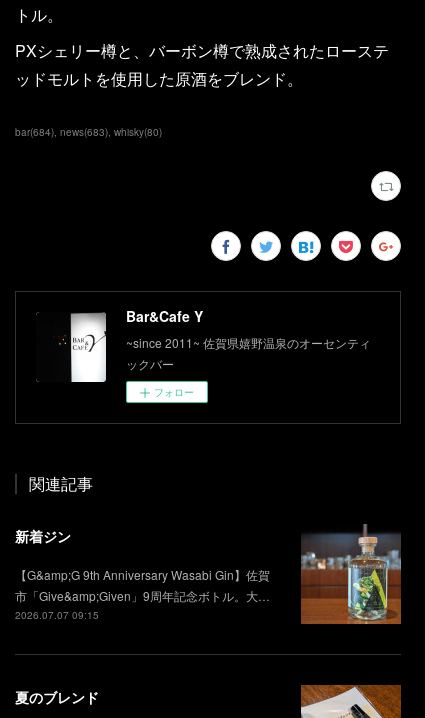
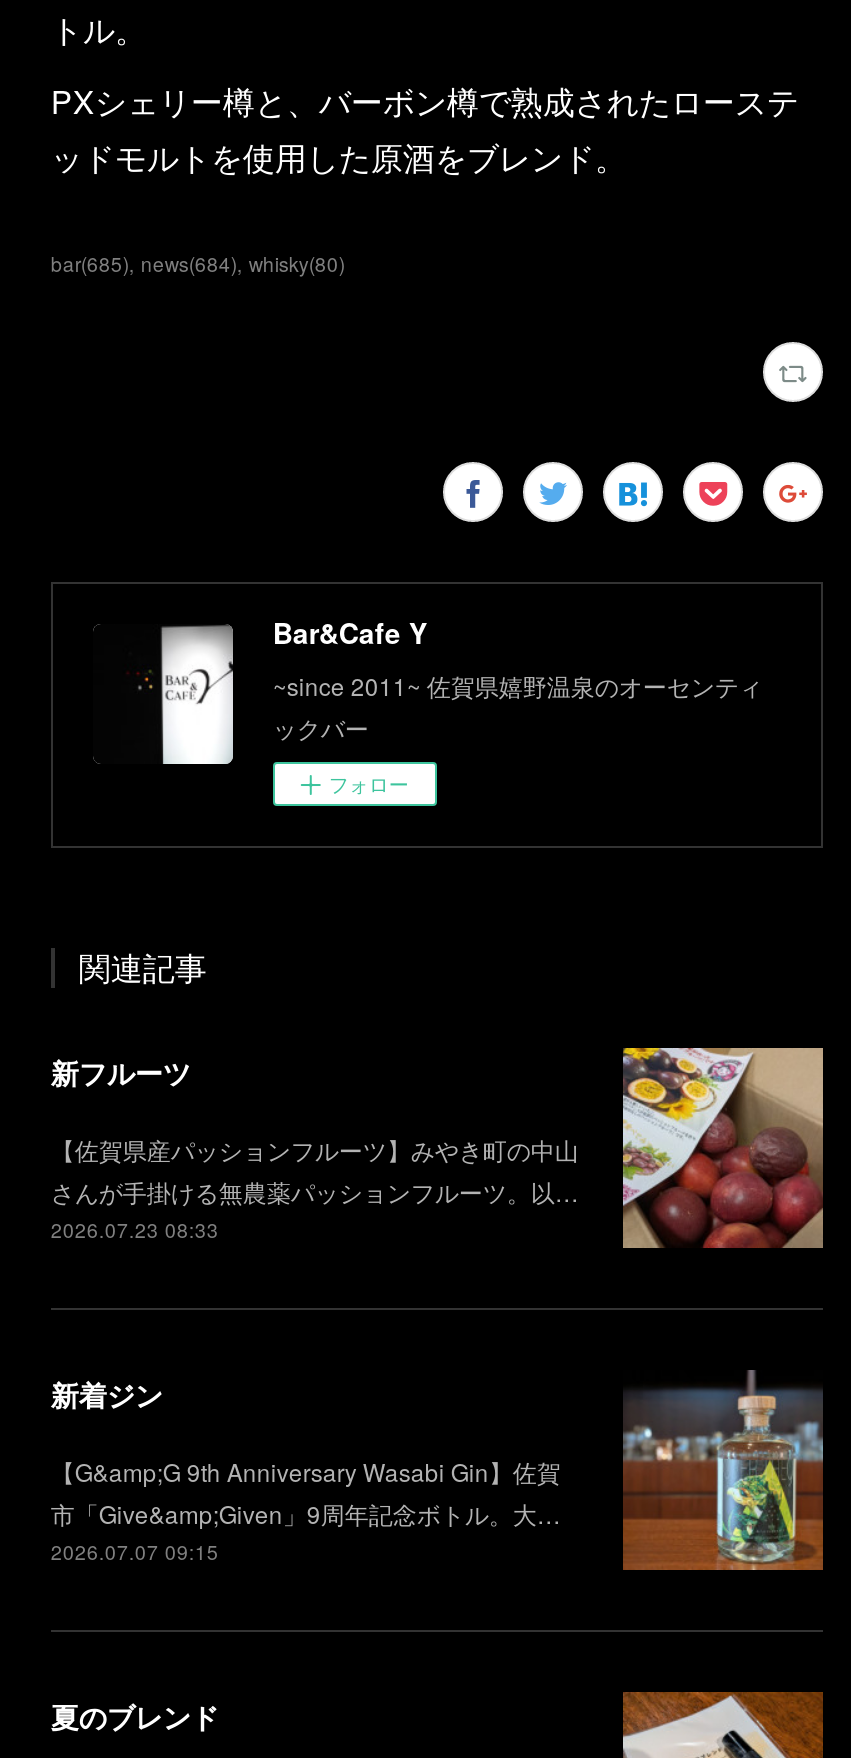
- bar(684) news(683) whisky(80)
+ bar(685) news(684) whisky(80)

+ [image]
+ 新フルーツ
+ 【佐賀県産パッションフルーツ】みやき町の中山
+ さんが手掛ける無農薬パッションフルーツ。以…
+ 2026.07.23 08:33
